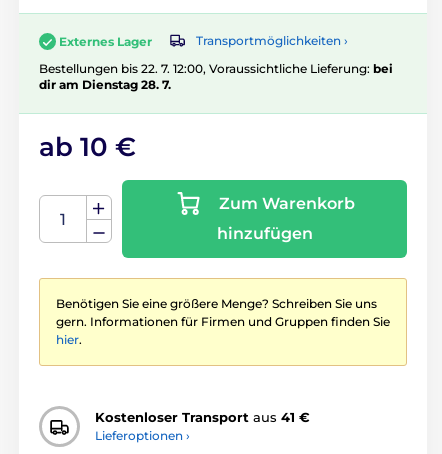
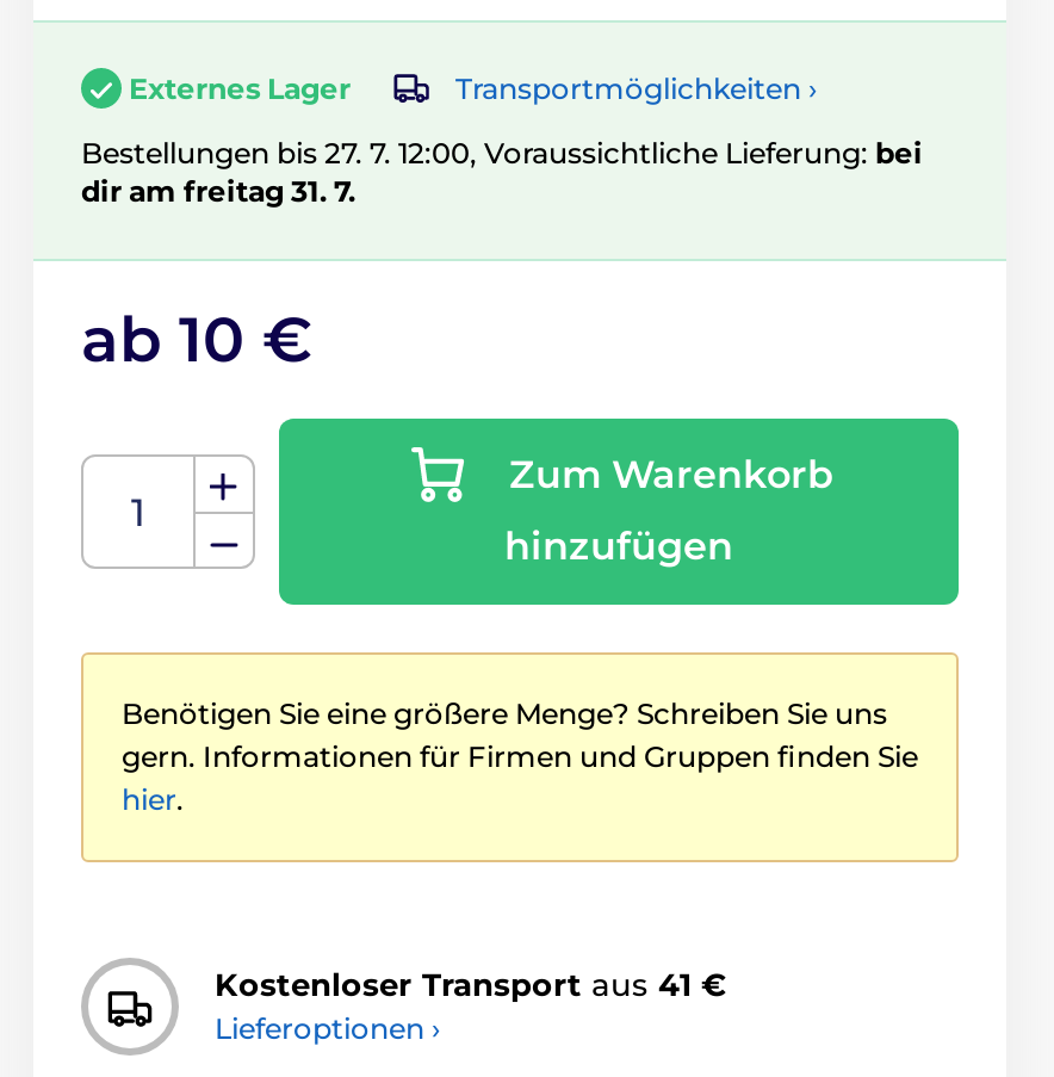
- Bestellungen bis 22. 7. 12:00, Voraussichtliche Lieferung: bei
+ Bestellungen bis 27. 7. 12:00, Voraussichtliche Lieferung: bei

- dir am Dienstag 28. 7.
+ dir am freitag 31. 7.
